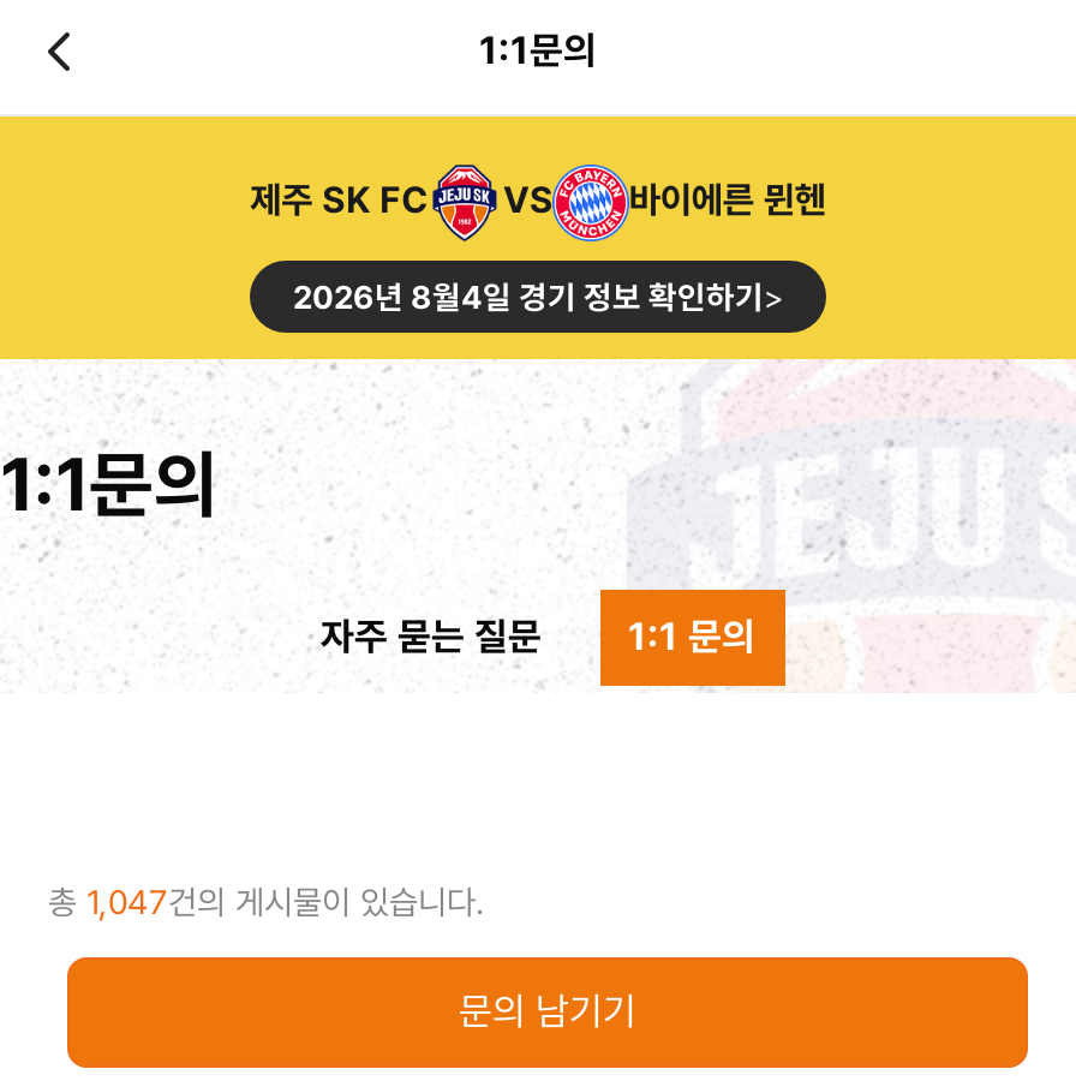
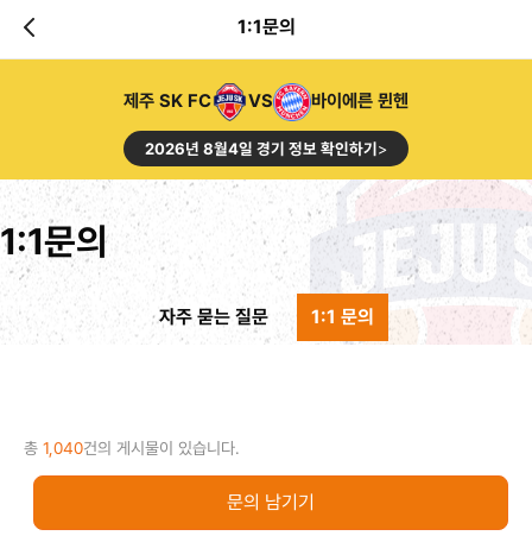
- 총 1,047건의 게시물이 있습니다.
+ 총 1,040건의 게시물이 있습니다.
